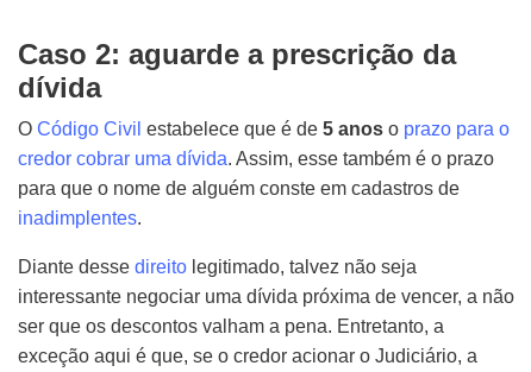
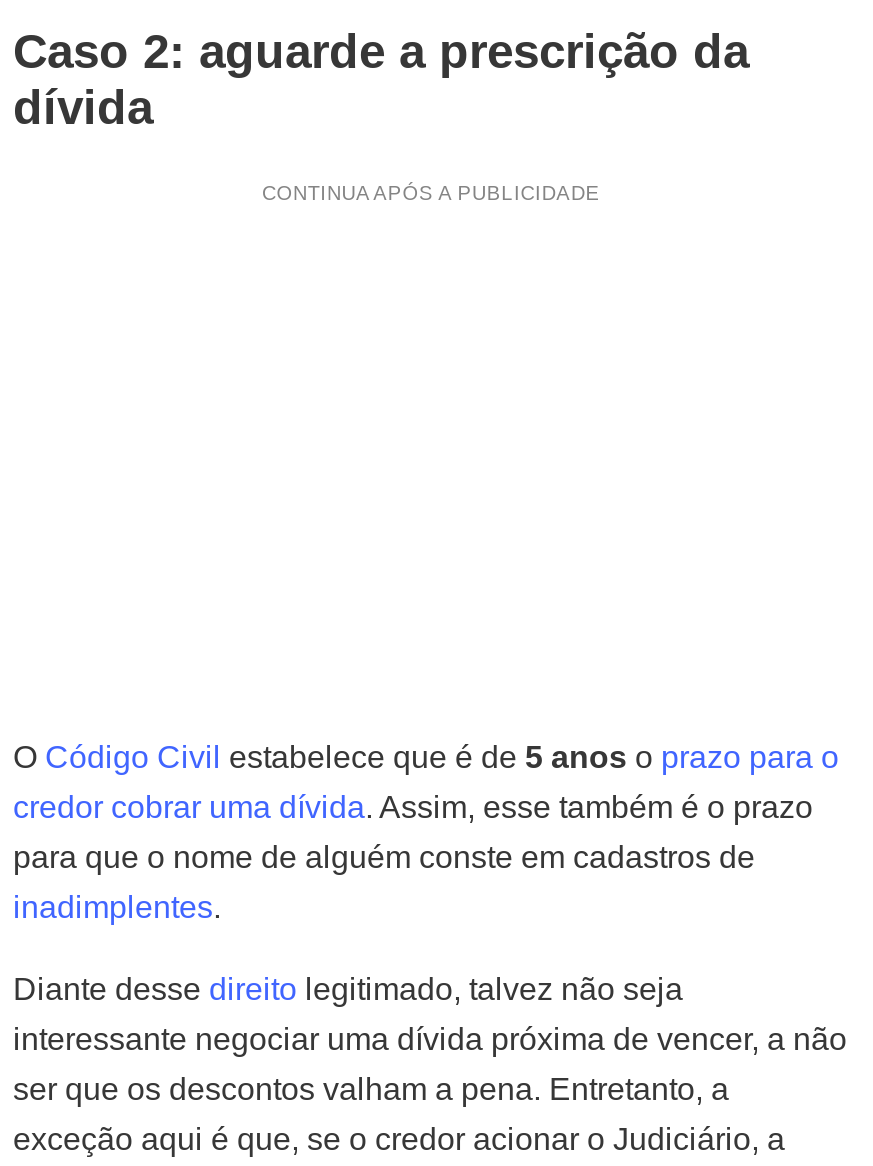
+ CONTINUA APÓS A PUBLICIDADE
